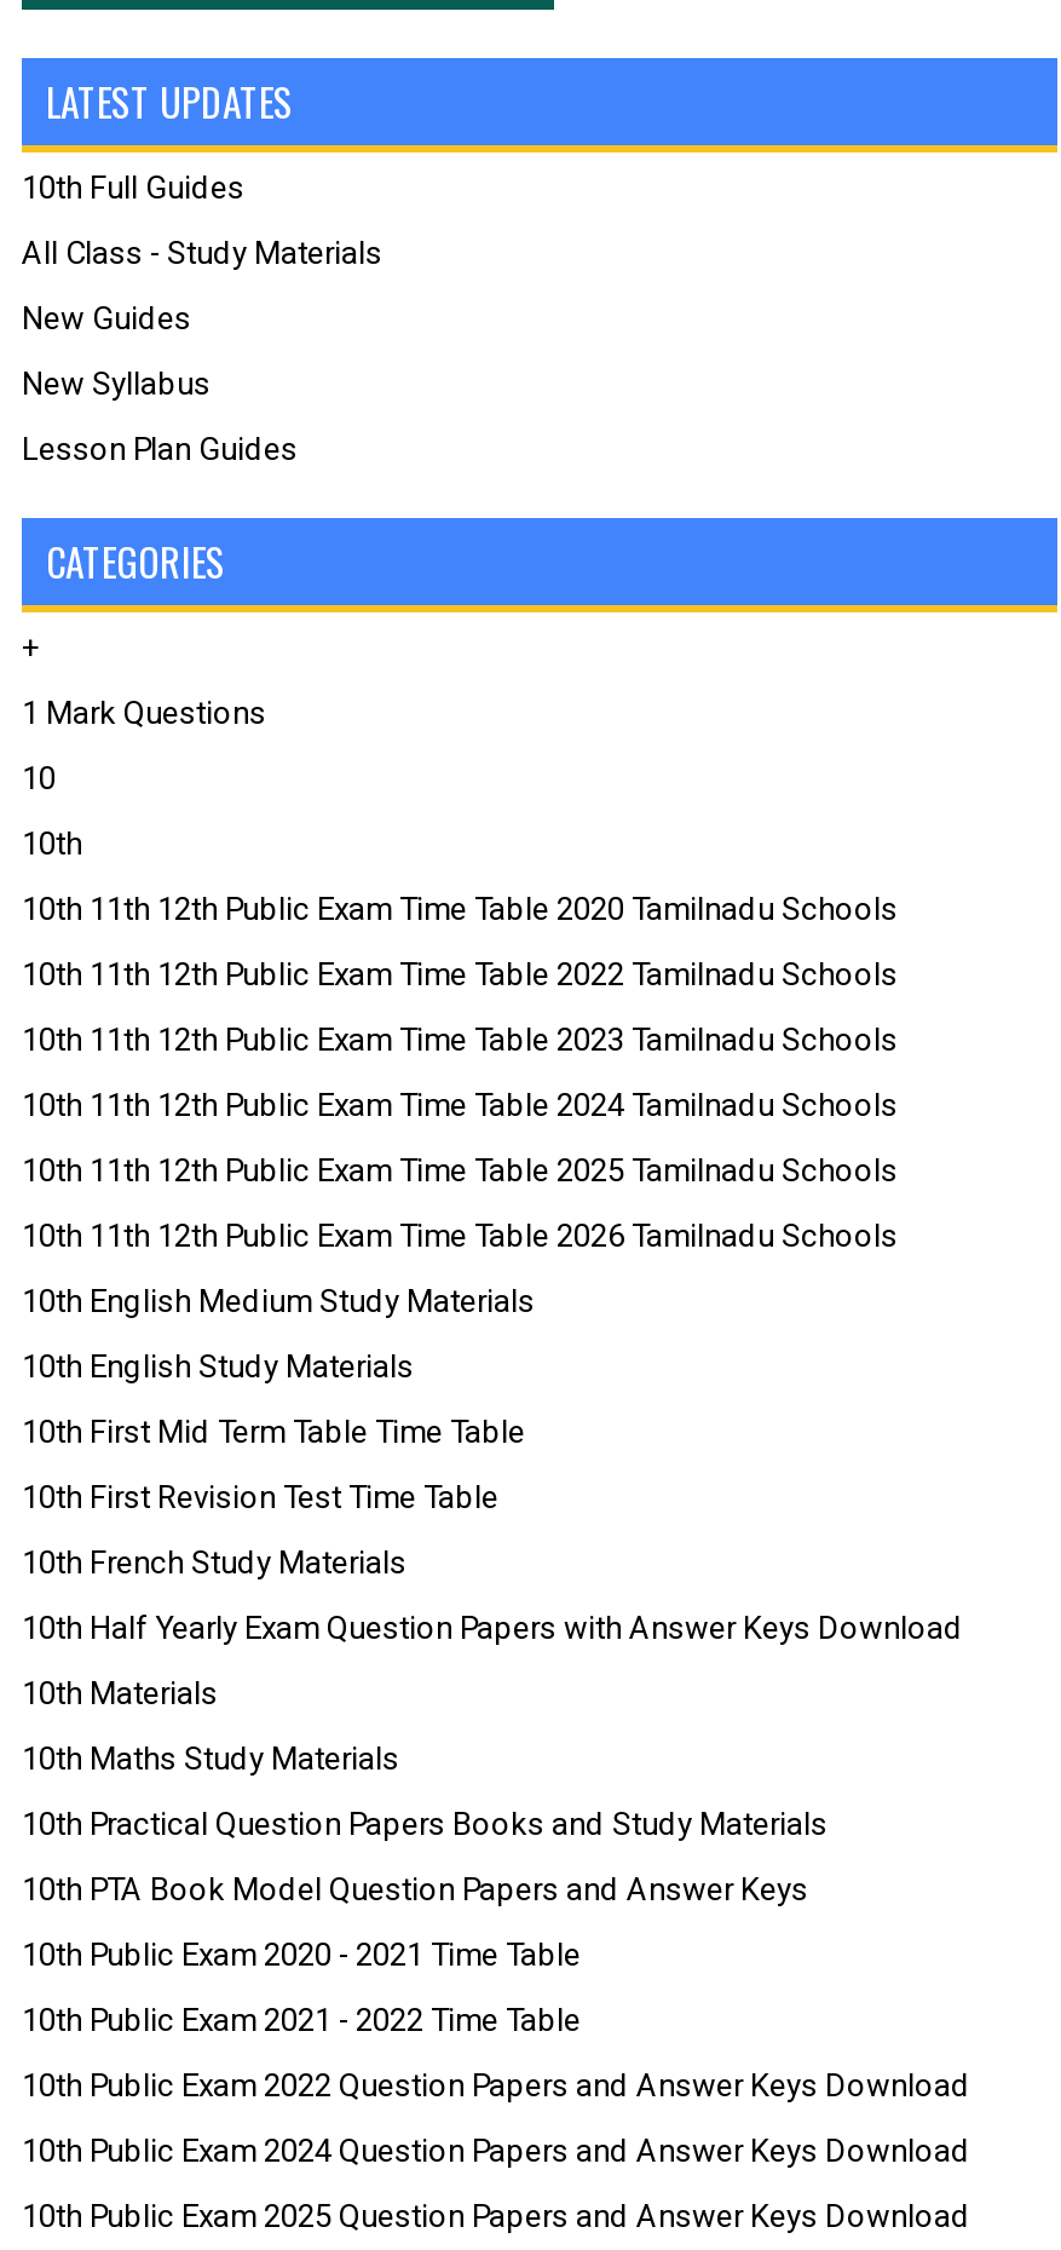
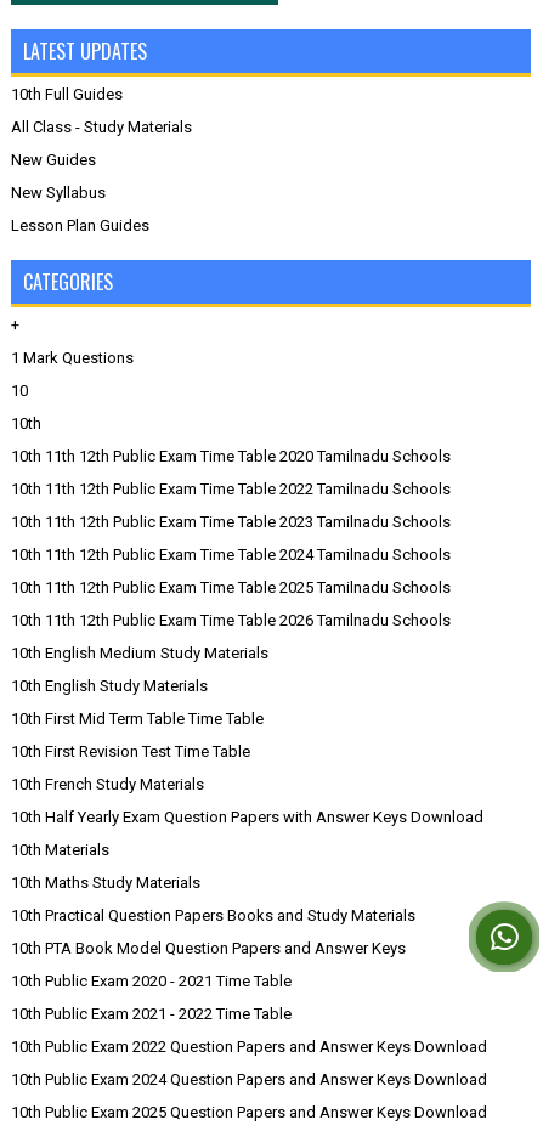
+ [image]
